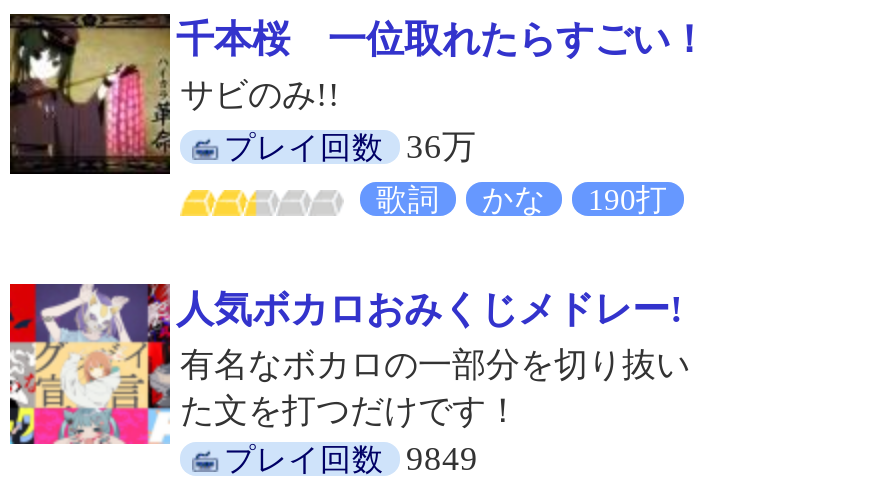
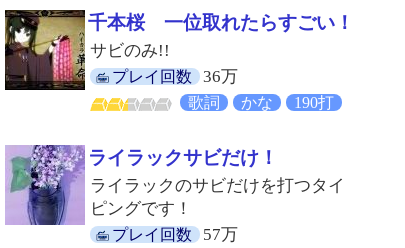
- [image]
- 人気ボカロおみくじメドレー!
- 有名なボカロの一部分を切り抜い
- た文を打つだけです！
+ [image]
+ ライラックサビだけ！
+ ライラックのサビだけを打つタイ
+ ピングです！

- プレイ回数 9849
+ プレイ回数 57万
